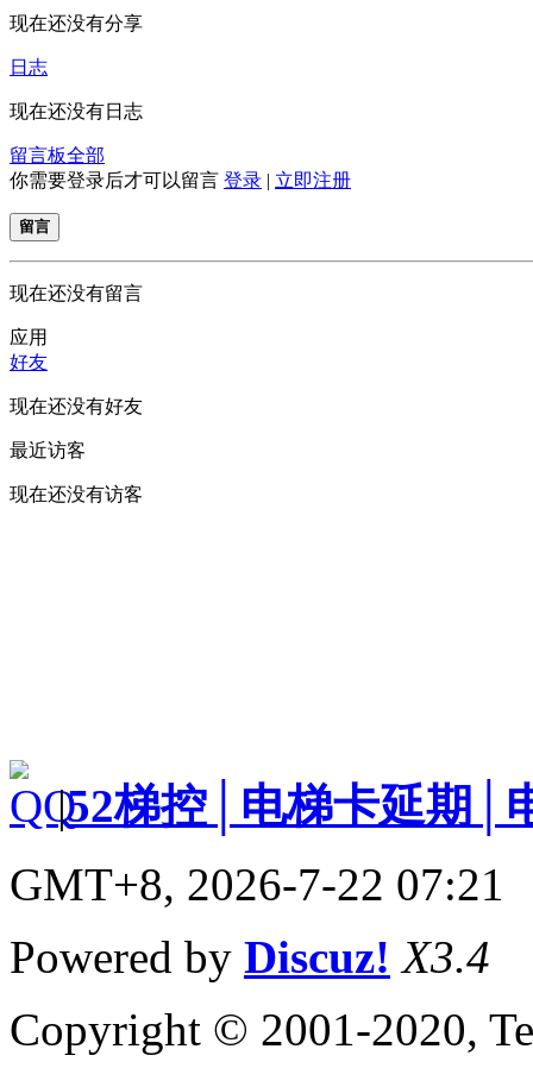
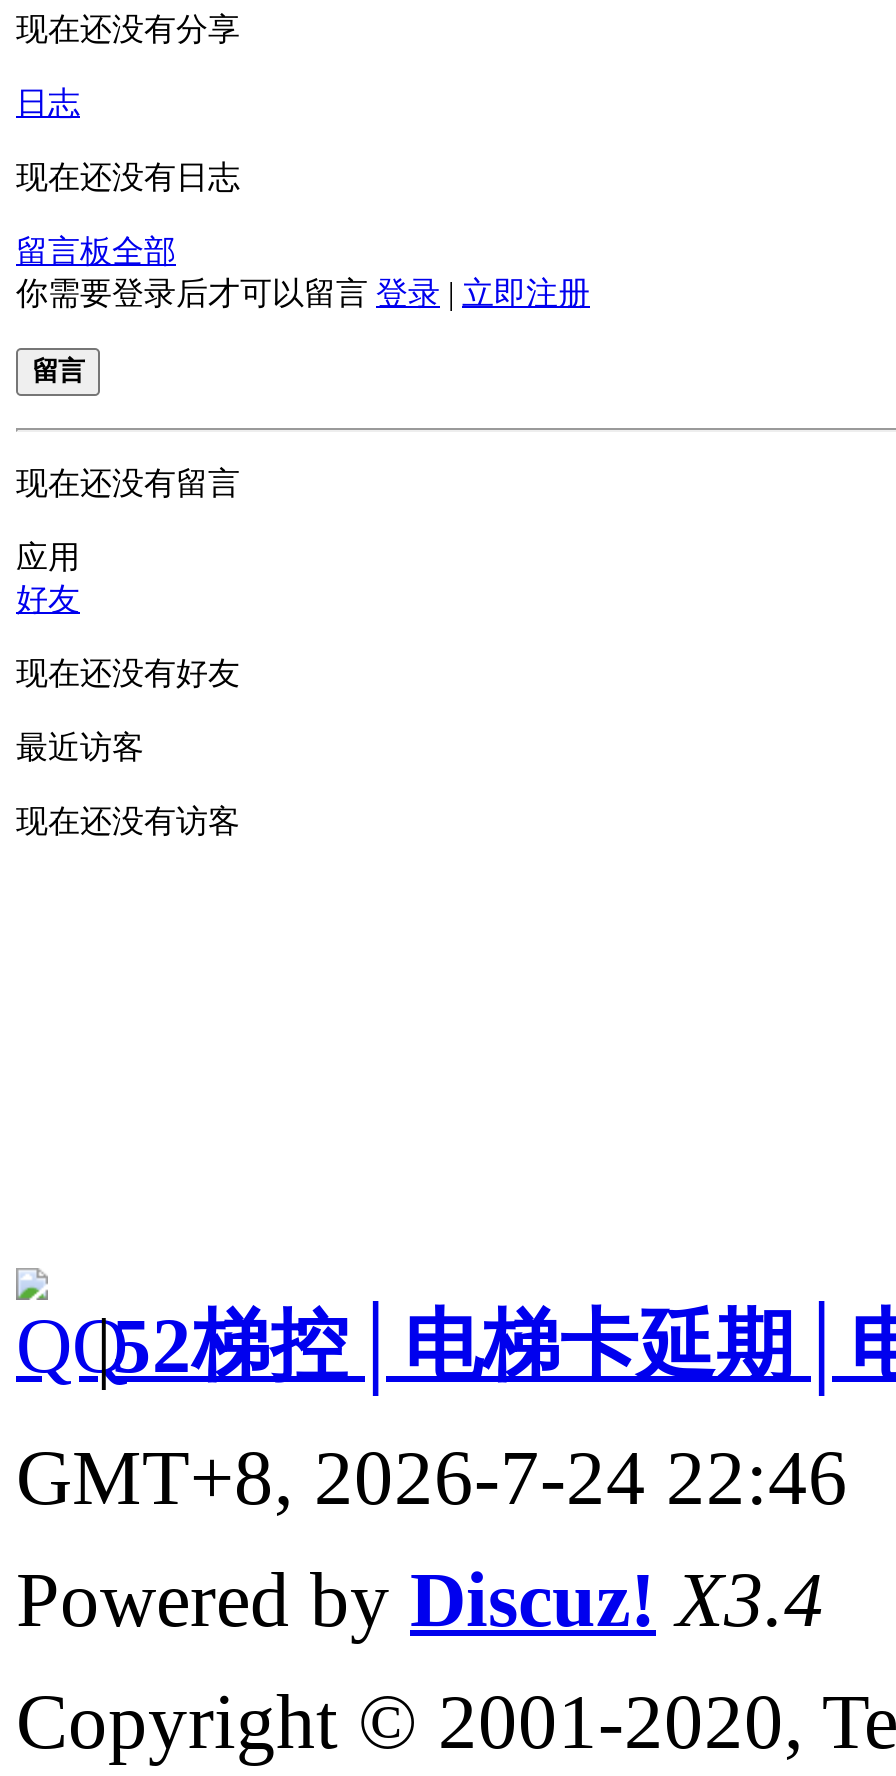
- GMT+8, 2026-7-22 07:21
+ GMT+8, 2026-7-24 22:46
